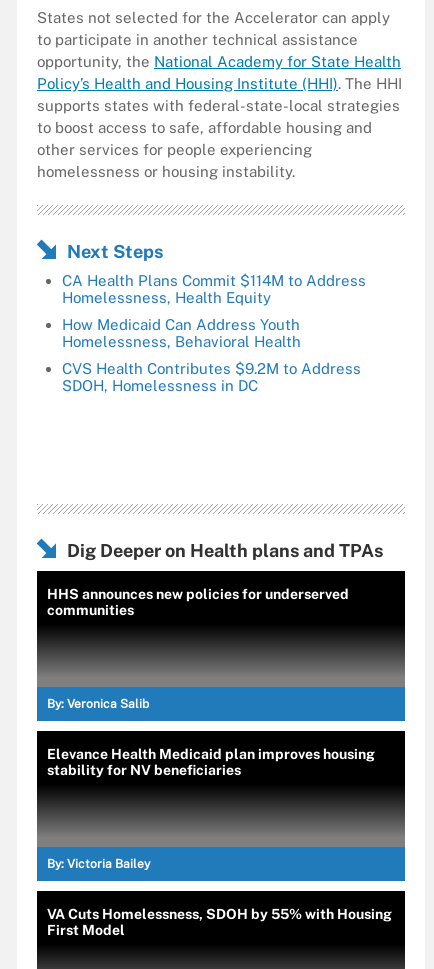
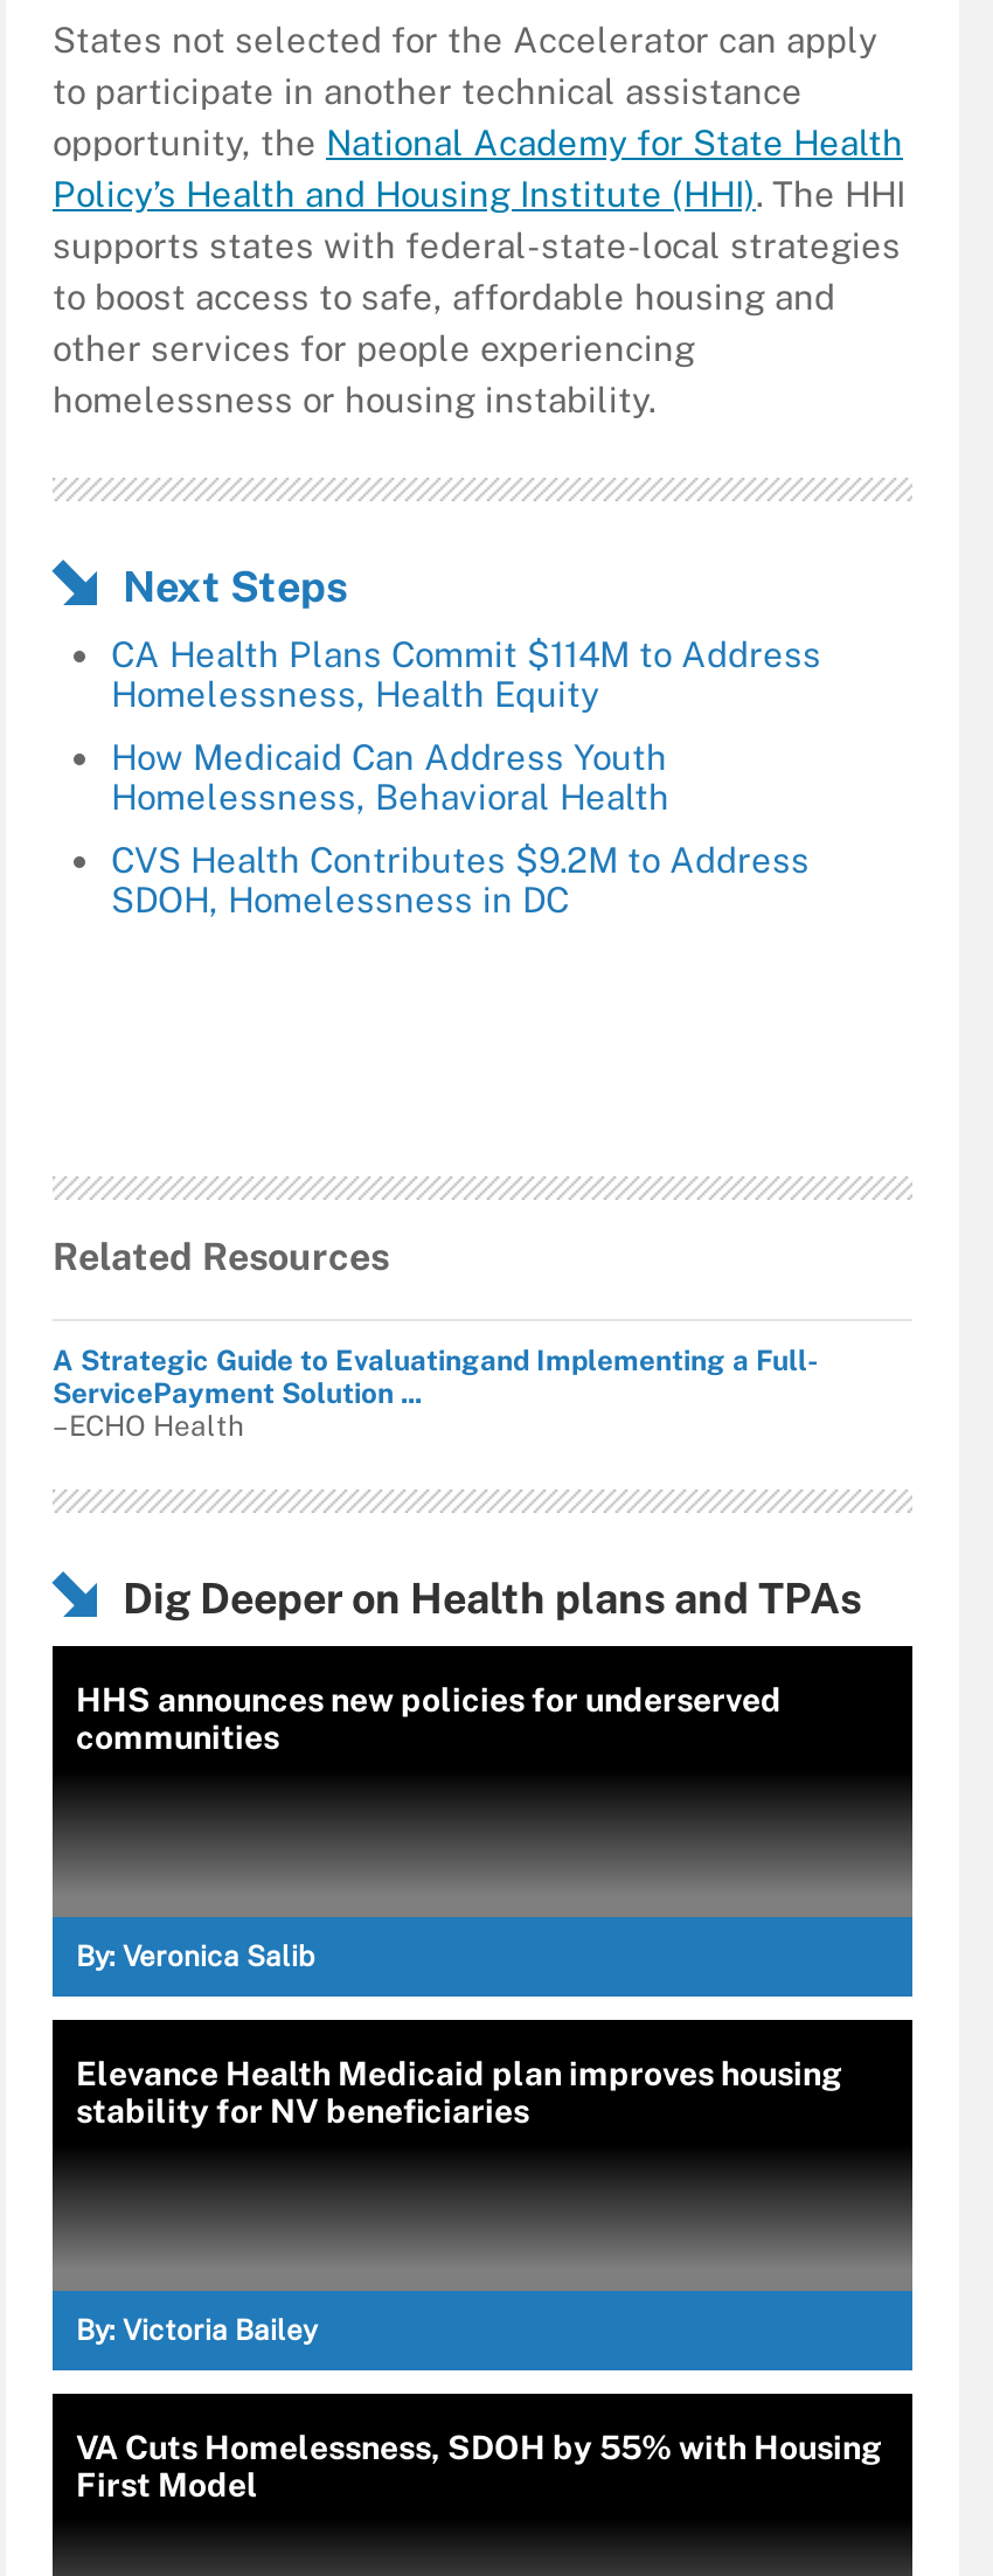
+ Related Resources
+ A Strategic Guide to Evaluatingand Implementing a Full-
+ ServicePayment Solution ...
+ –ECHO Health
